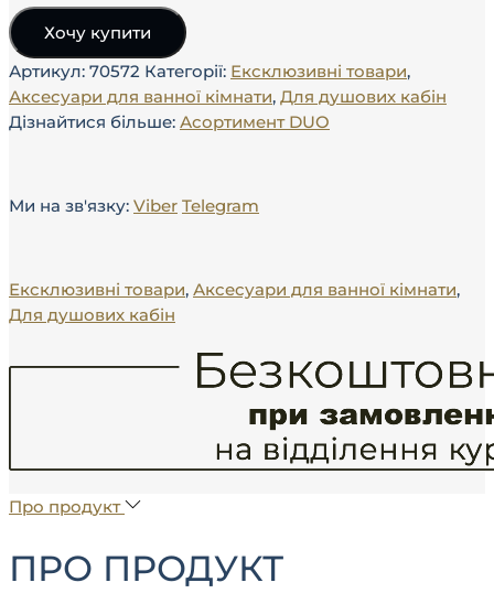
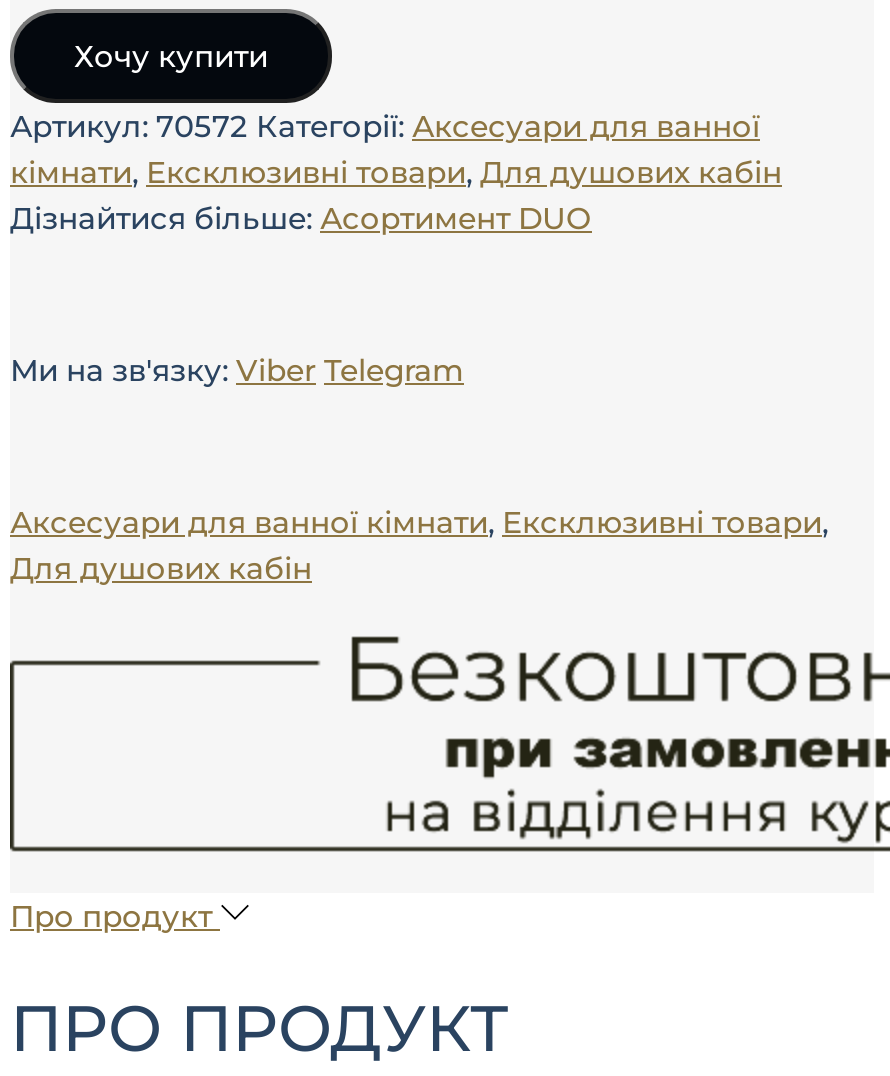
- Артикул: 70572 Категорії: Ексклюзивні товари,
- Аксесуари для ванної кімнати, Для душових кабін
+ Артикул: 70572 Категорії: Аксесуари для ванної
+ кімнати, Ексклюзивні товари, Для душових кабін

- Ексклюзивні товари, Аксесуари для ванної кімнати,
+ Аксесуари для ванної кімнати, Ексклюзивні товари,
